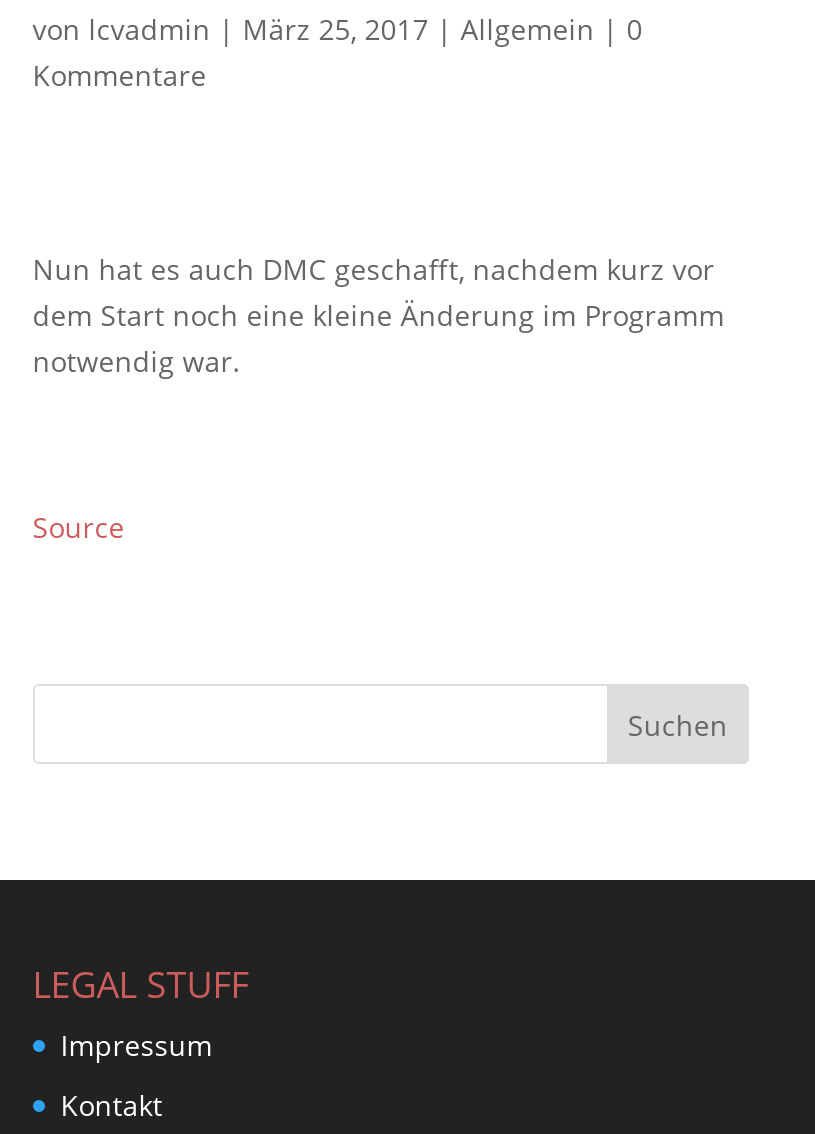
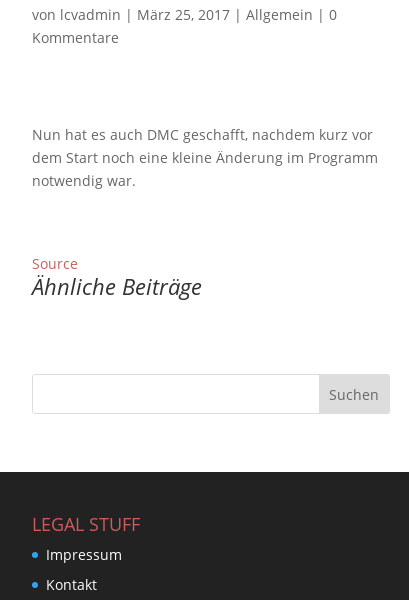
+ Ähnliche Beiträge
